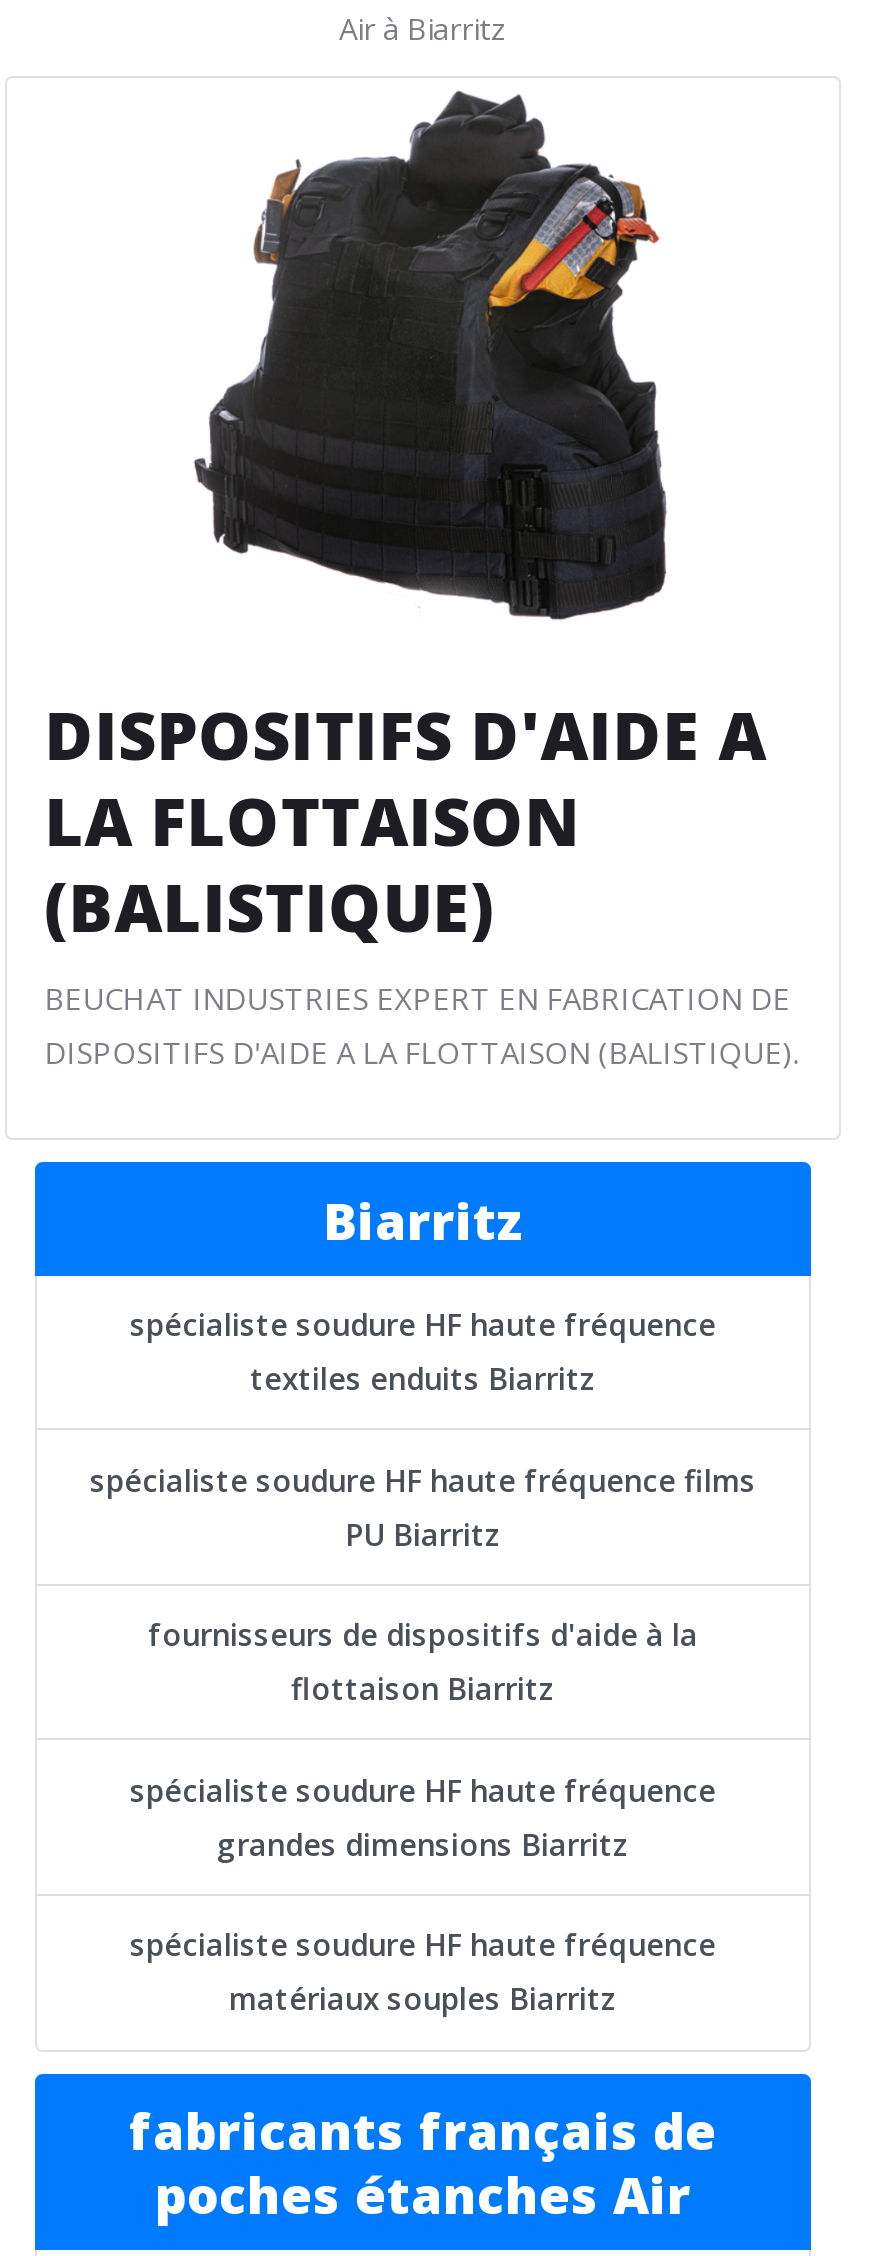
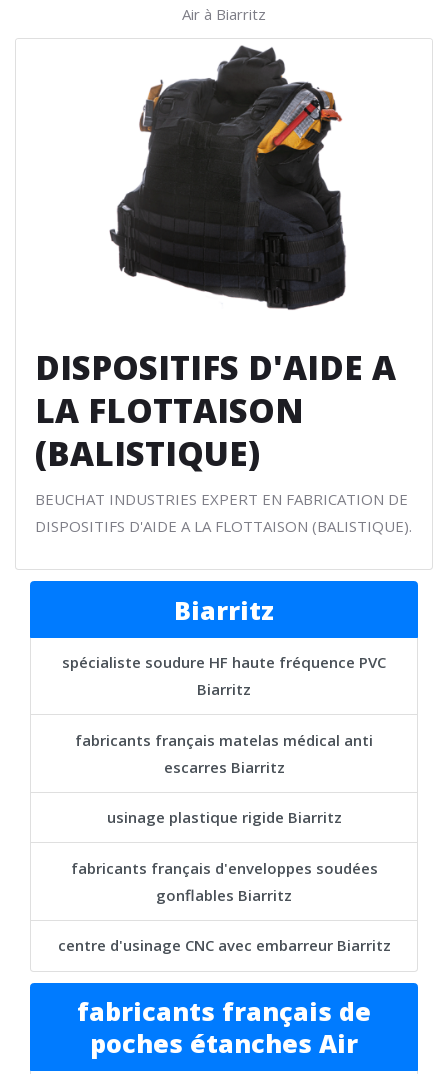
- spécialiste soudure HF haute fréquence
- textiles enduits Biarritz
+ spécialiste soudure HF haute fréquence PVC
+ Biarritz

- spécialiste soudure HF haute fréquence films
- PU Biarritz
+ fabricants français matelas médical anti
+ escarres Biarritz

- fournisseurs de dispositifs d'aide à la
- flottaison Biarritz
+ usinage plastique rigide Biarritz

- spécialiste soudure HF haute fréquence
- grandes dimensions Biarritz
+ fabricants français d'enveloppes soudées
+ gonflables Biarritz

- spécialiste soudure HF haute fréquence
- matériaux souples Biarritz
+ centre d'usinage CNC avec embarreur Biarritz
